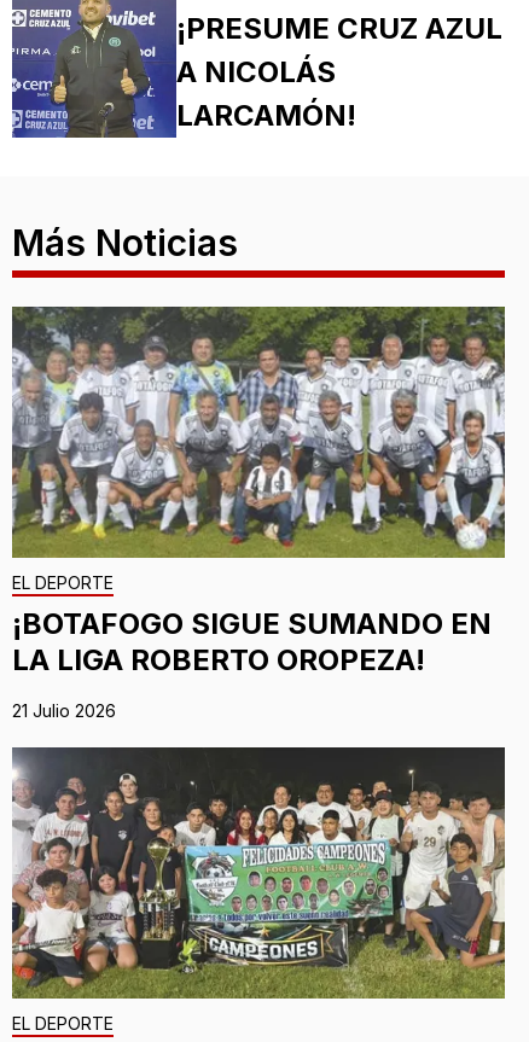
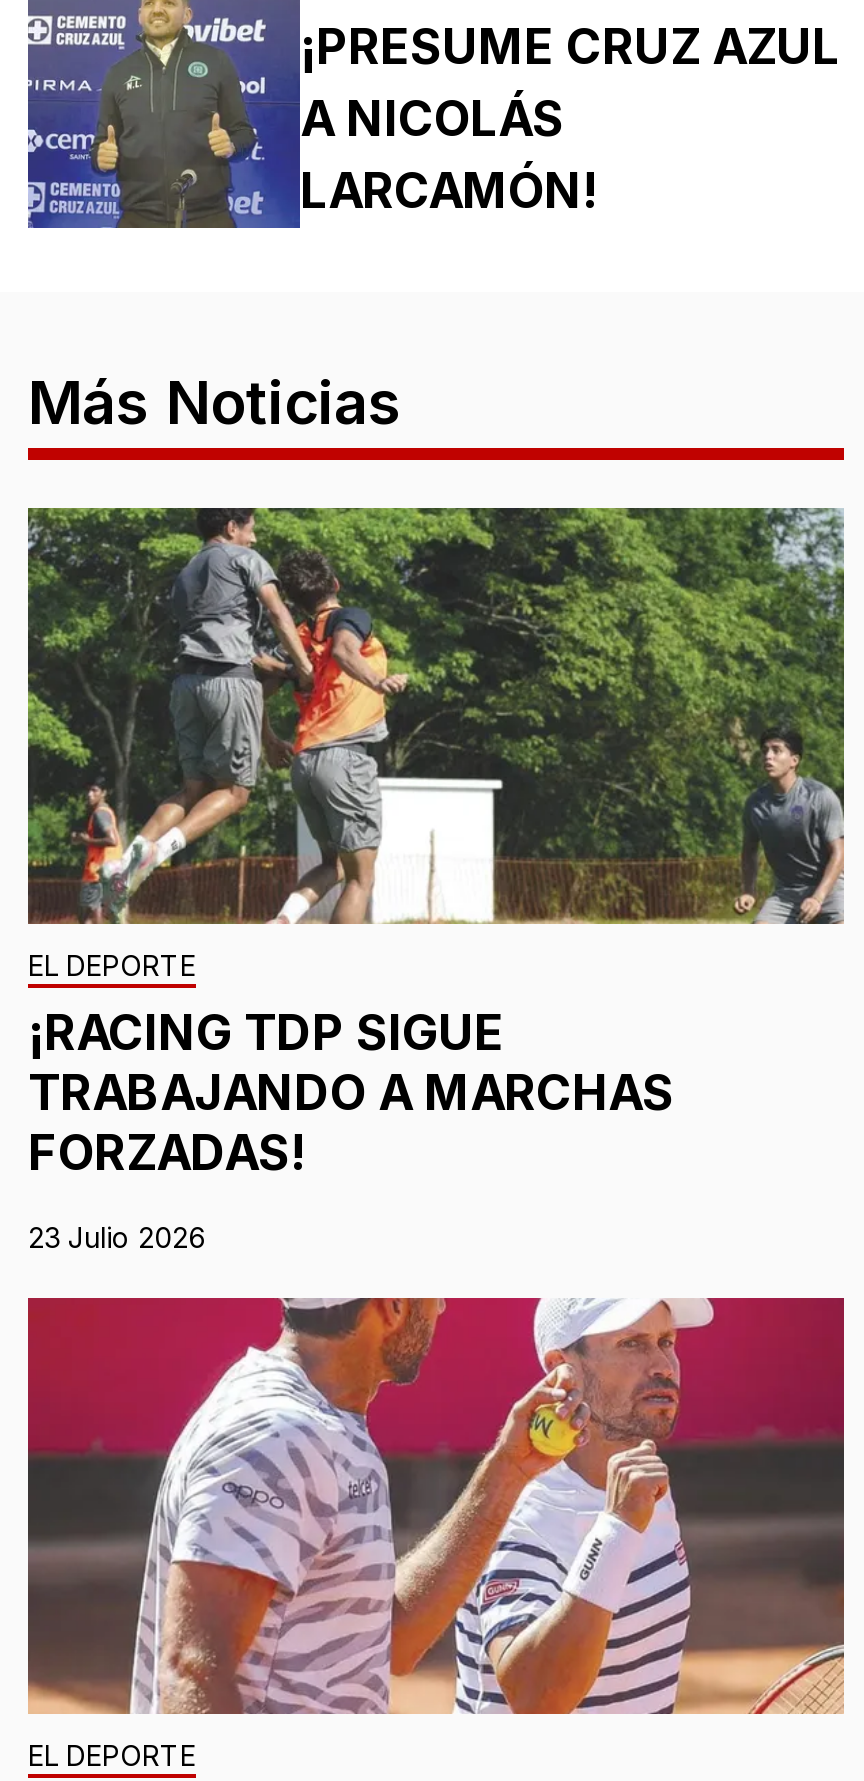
- [image]
- ¡BOTAFOGO SIGUE SUMANDO EN
- LA LIGA ROBERTO OROPEZA!
+ [image]
+ ¡RACING TDP SIGUE
+ TRABAJANDO A MARCHAS
+ FORZADAS!

- 21 Julio 2026
+ 23 Julio 2026

- [image]
+ [image]
